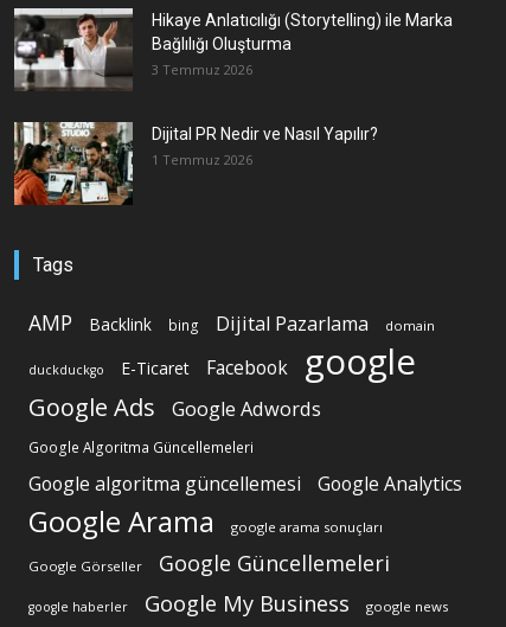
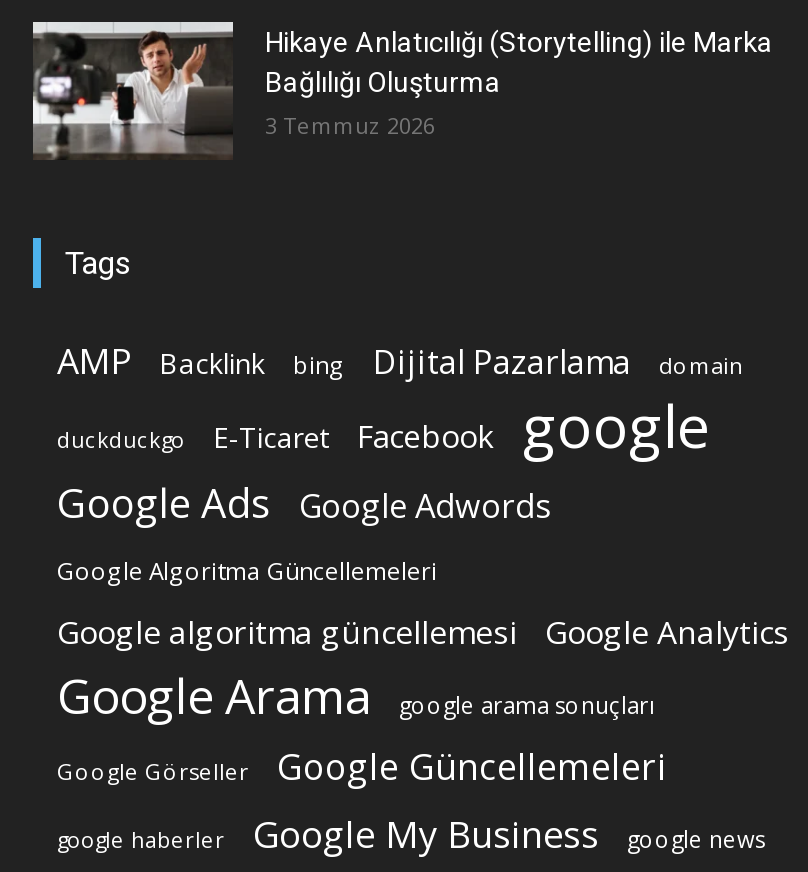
- [image]
- Dijital PR Nedir ve Nasıl Yapılır?
- 1 Temmuz 2026
